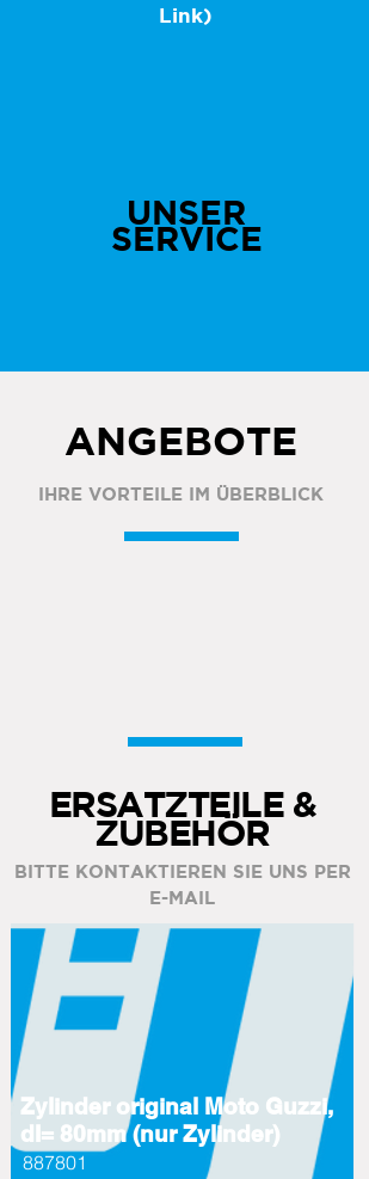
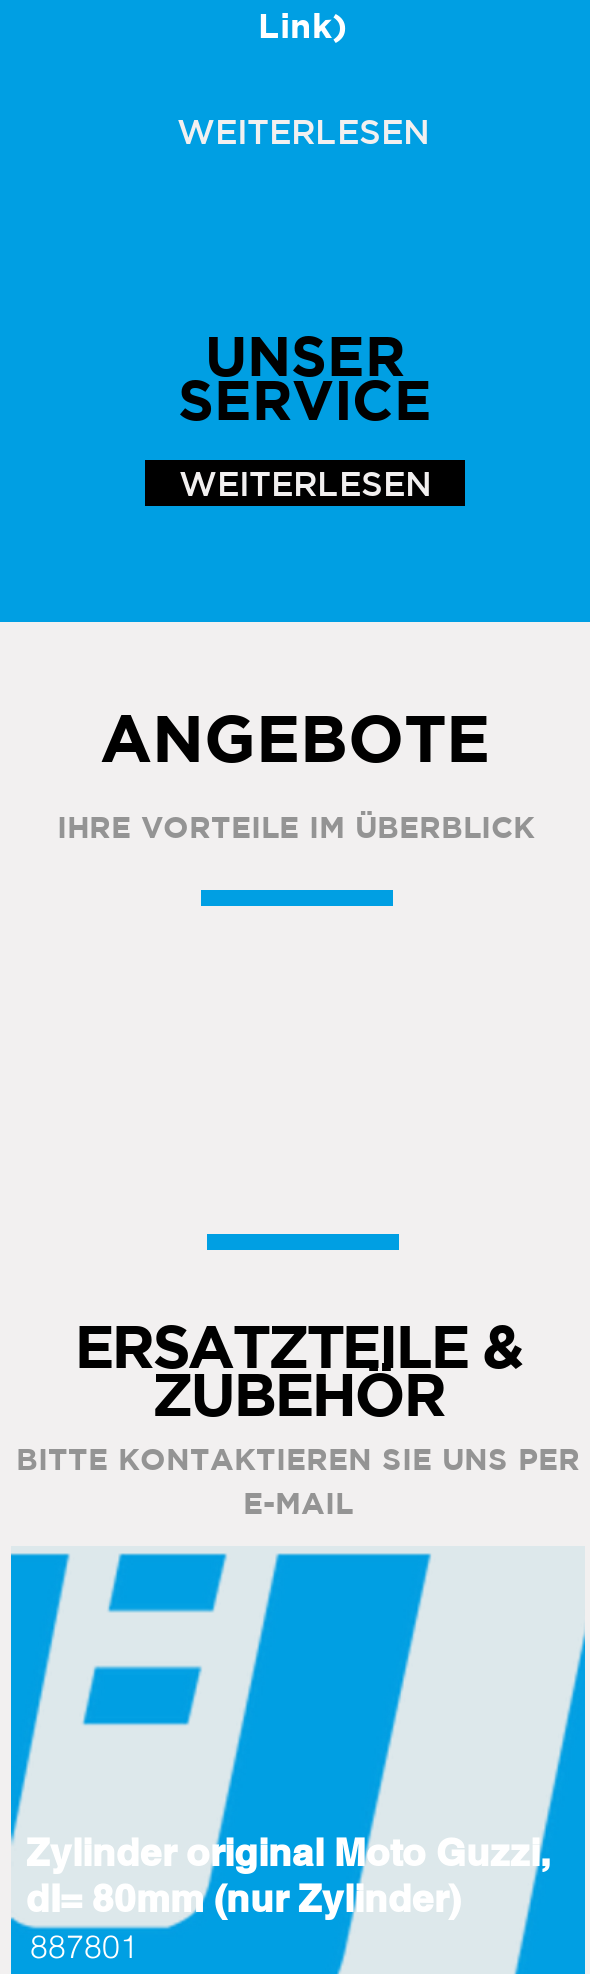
+ WEITERLESEN

+ WEITERLESEN
